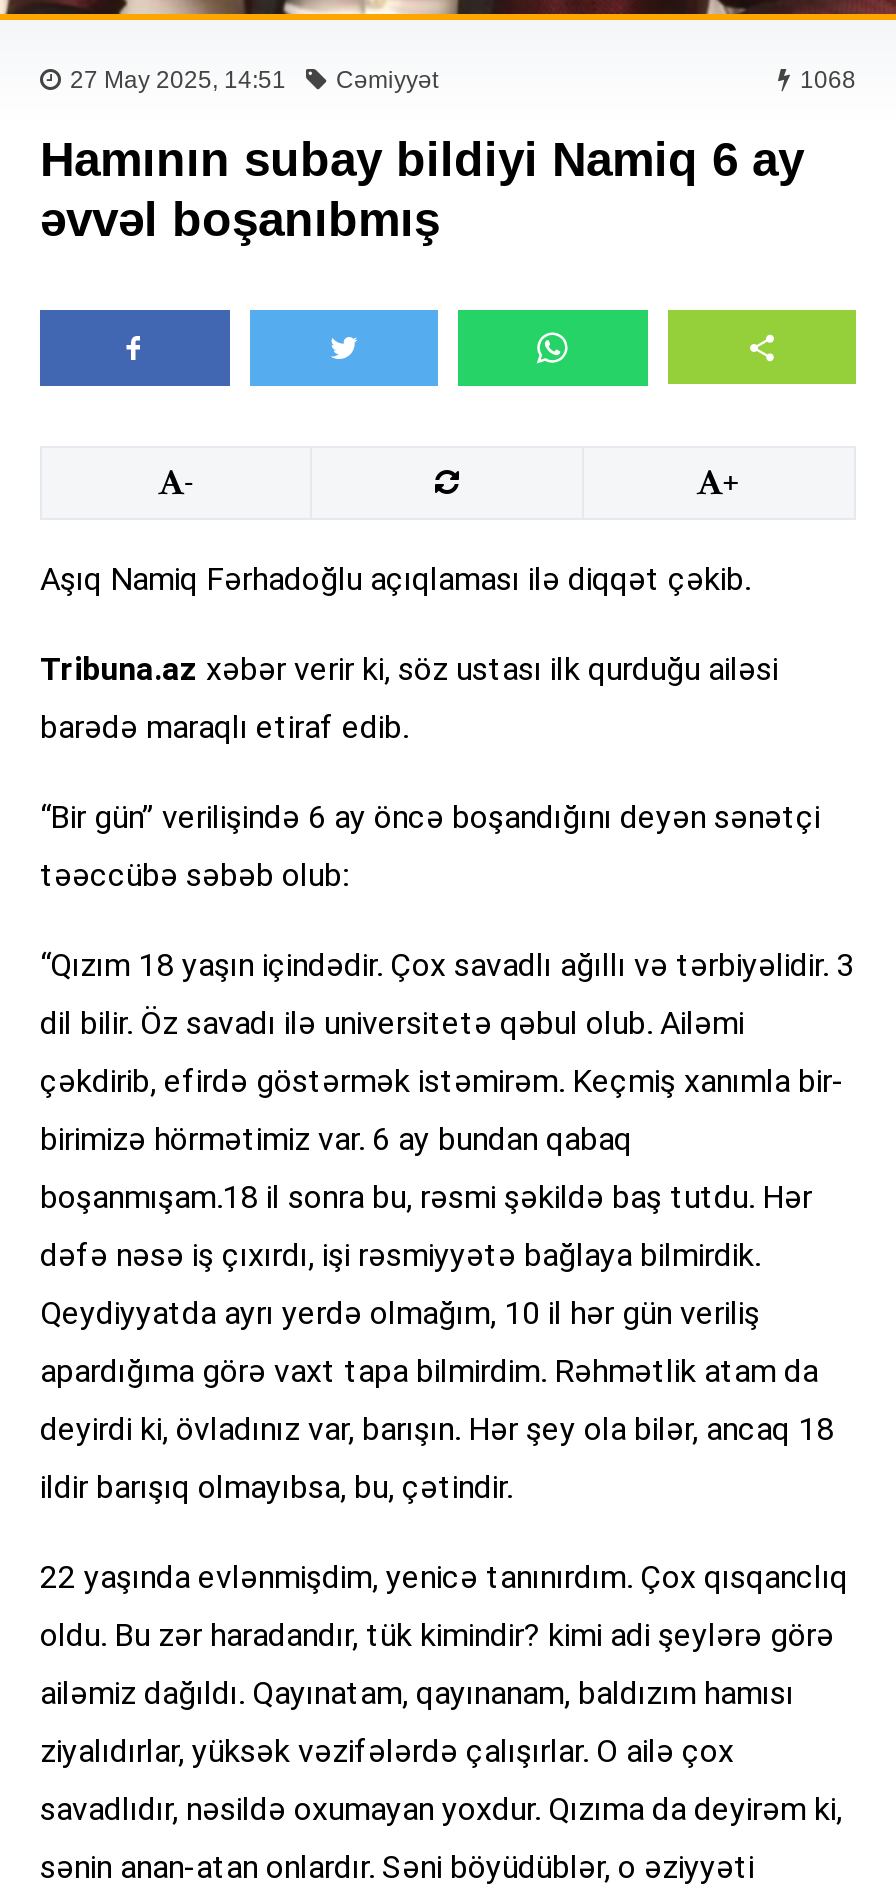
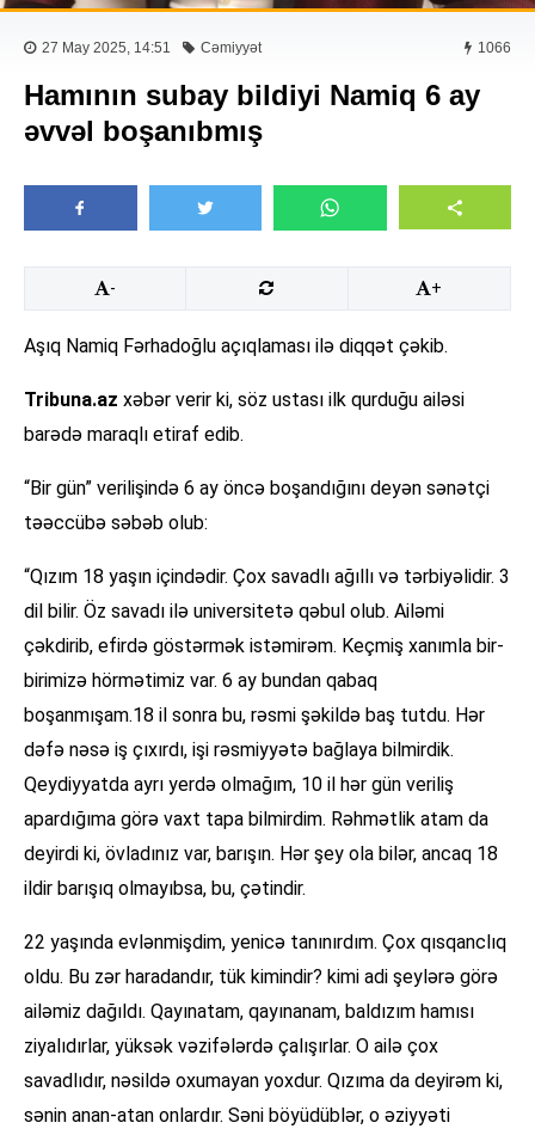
- 1068
+ 1066
